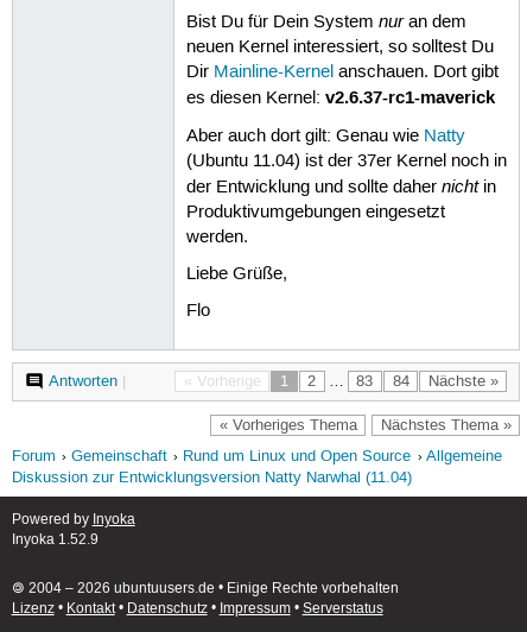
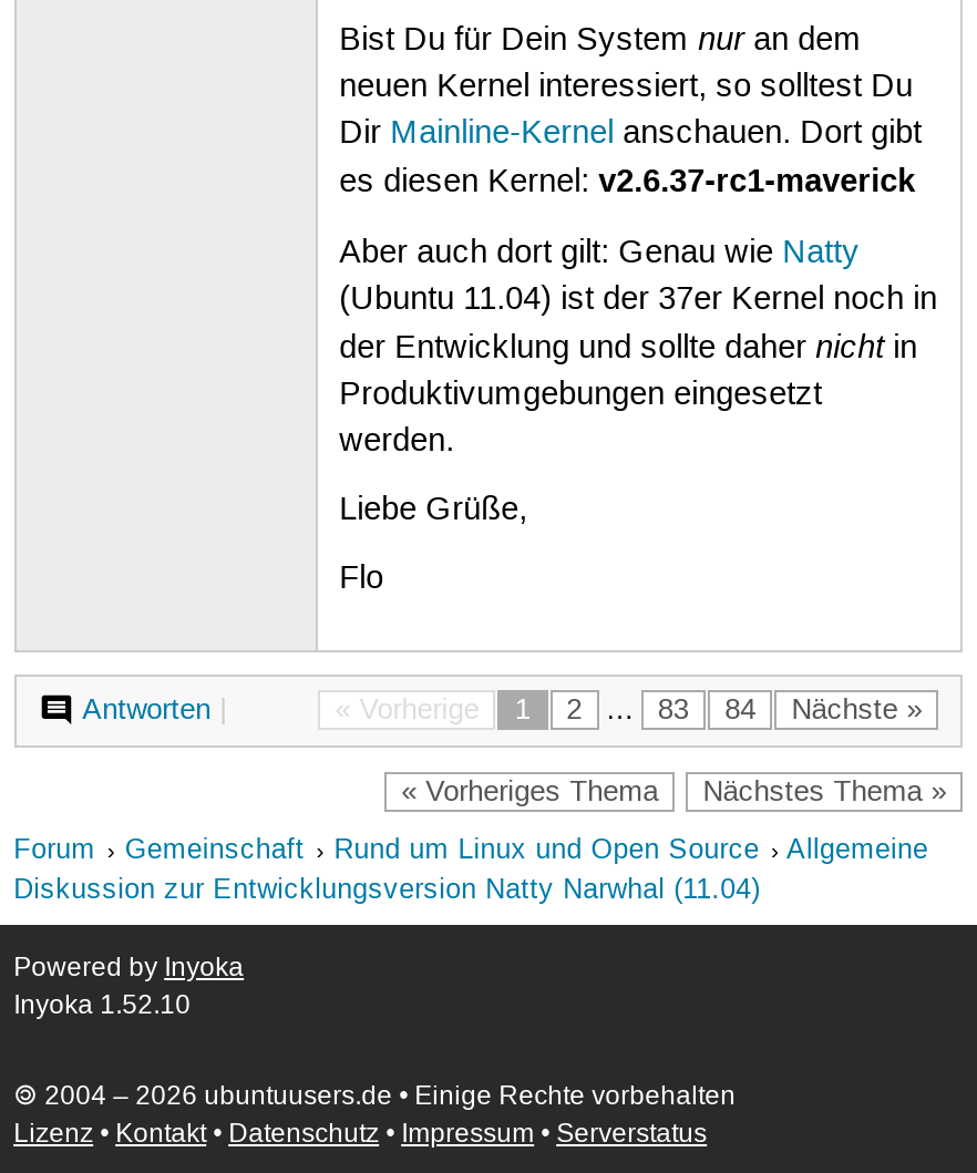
- Inyoka 1.52.9
+ Inyoka 1.52.10
